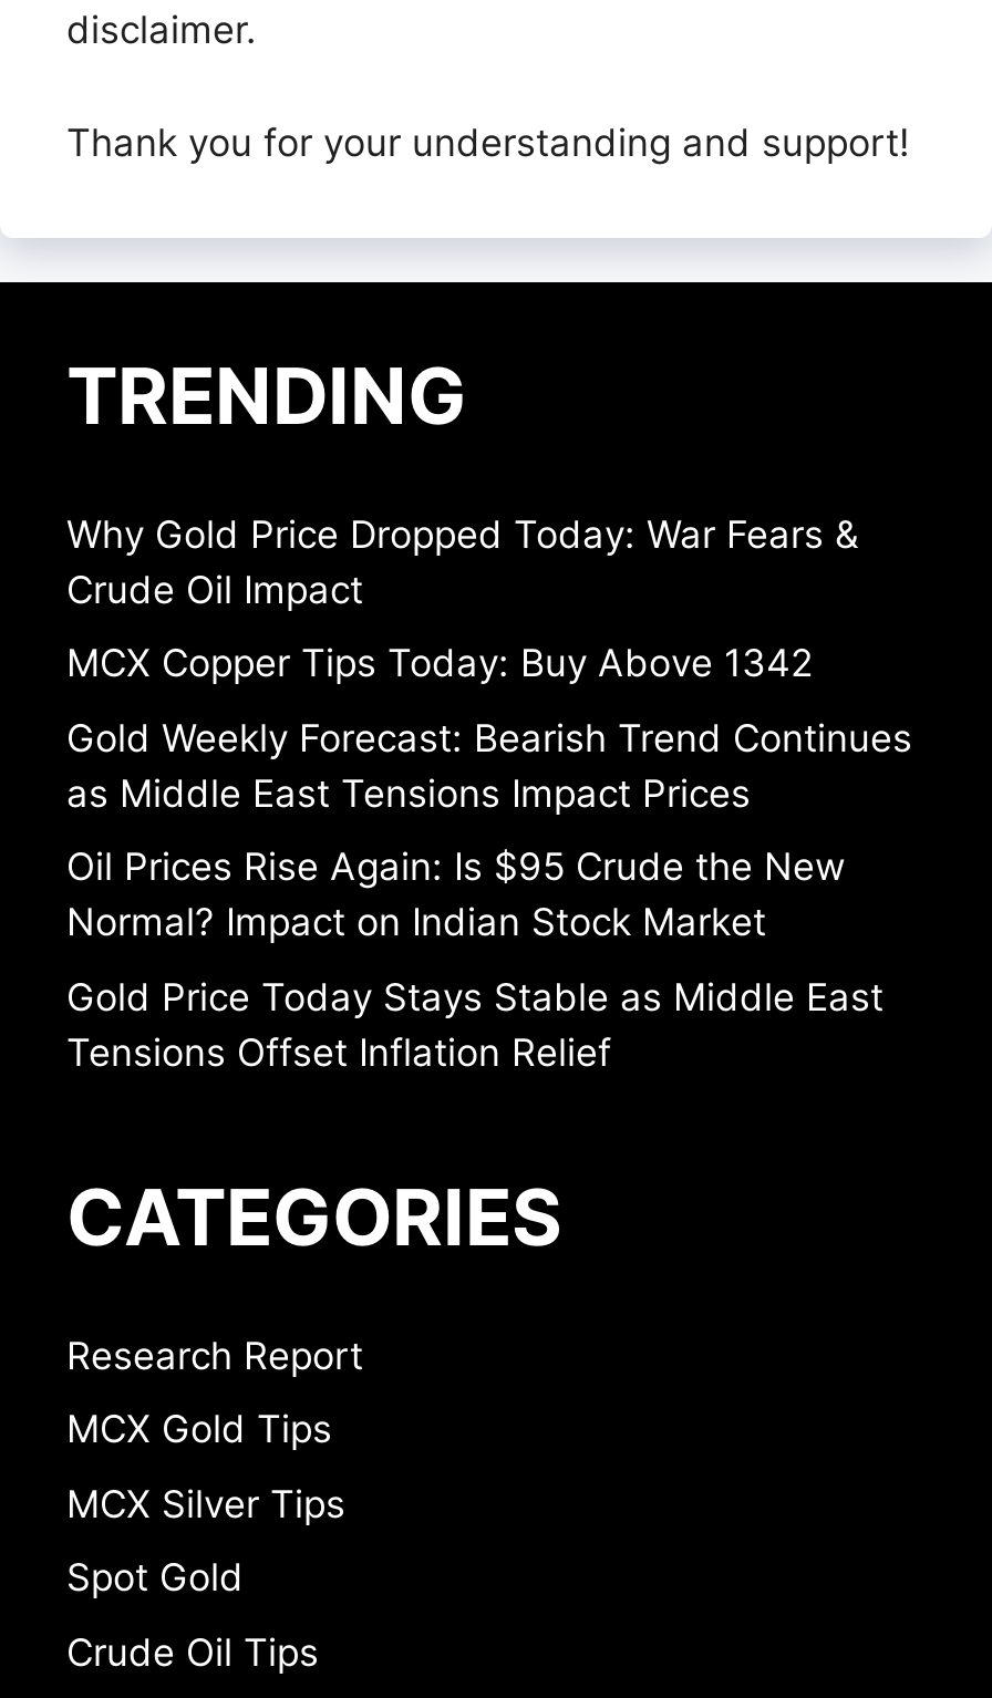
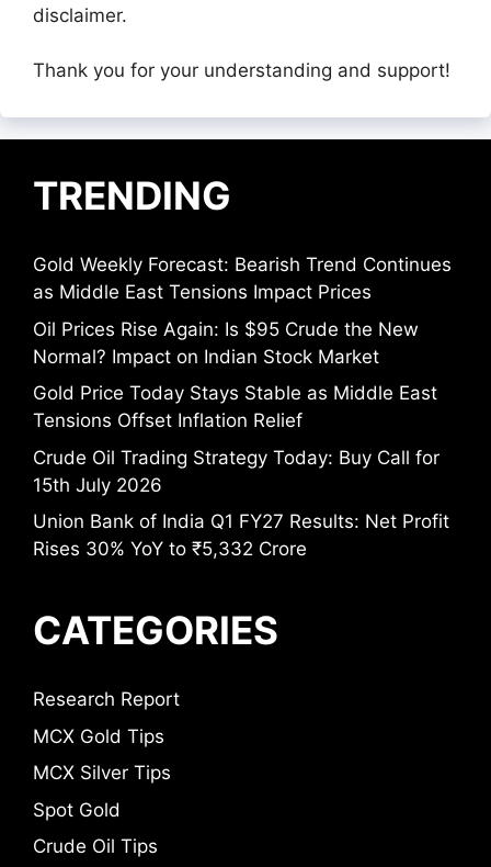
- Why Gold Price Dropped Today: War Fears &
- Crude Oil Impact
- MCX Copper Tips Today: Buy Above 1342

moved up: Gold Weekly Forecast: Bearish Trend Continues | as Middle East Tensions Impact Prices | Oil Prices Rise Again: Is $95 Crude the New | Normal? Impact on Indian Stock Market | Gold Price Today Stays Stable as Middle East | Tensions Offset Inflation Relief

+ Crude Oil Trading Strategy Today: Buy Call for
+ 15th July 2026
+ Union Bank of India Q1 FY27 Results: Net Profit
+ Rises 30% YoY to ₹5,332 Crore
